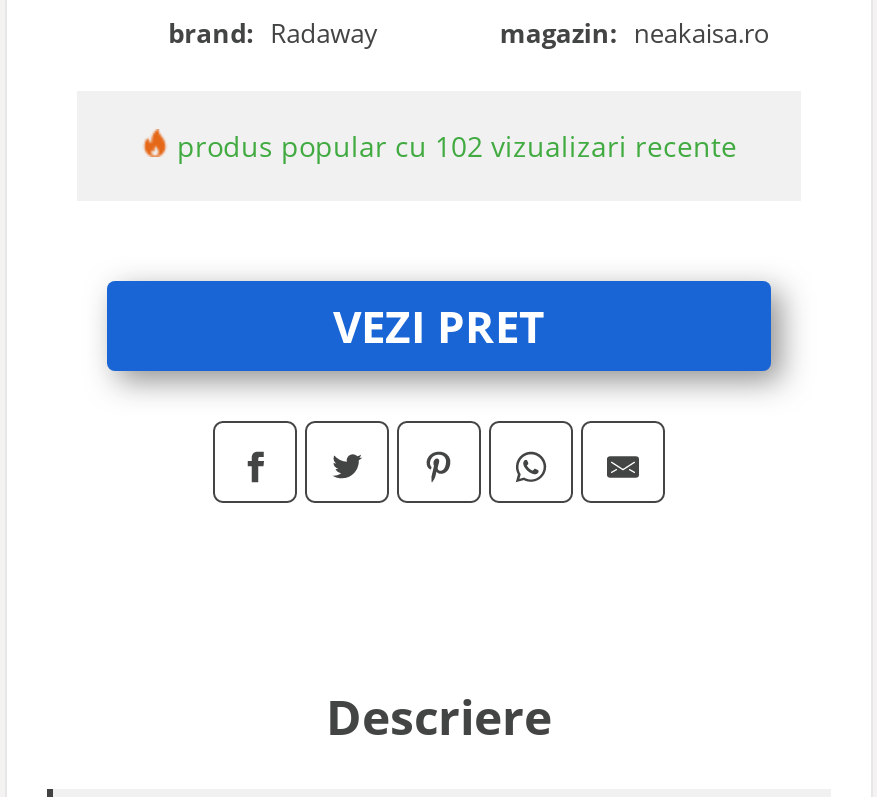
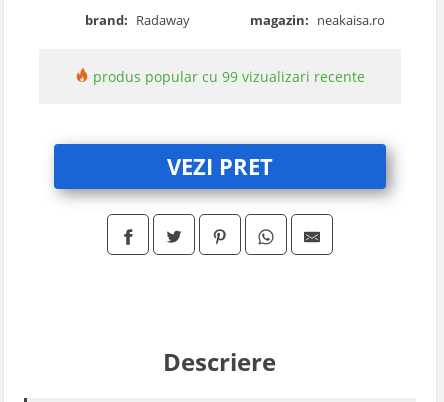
- produs popular cu 102 vizualizari recente
+ produs popular cu 99 vizualizari recente
